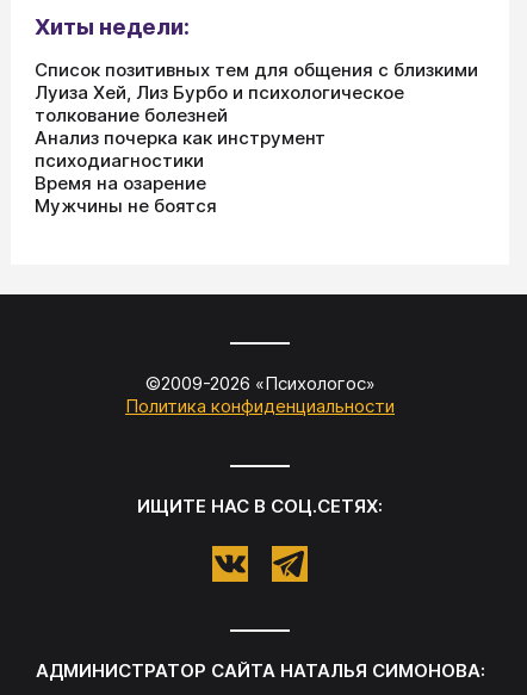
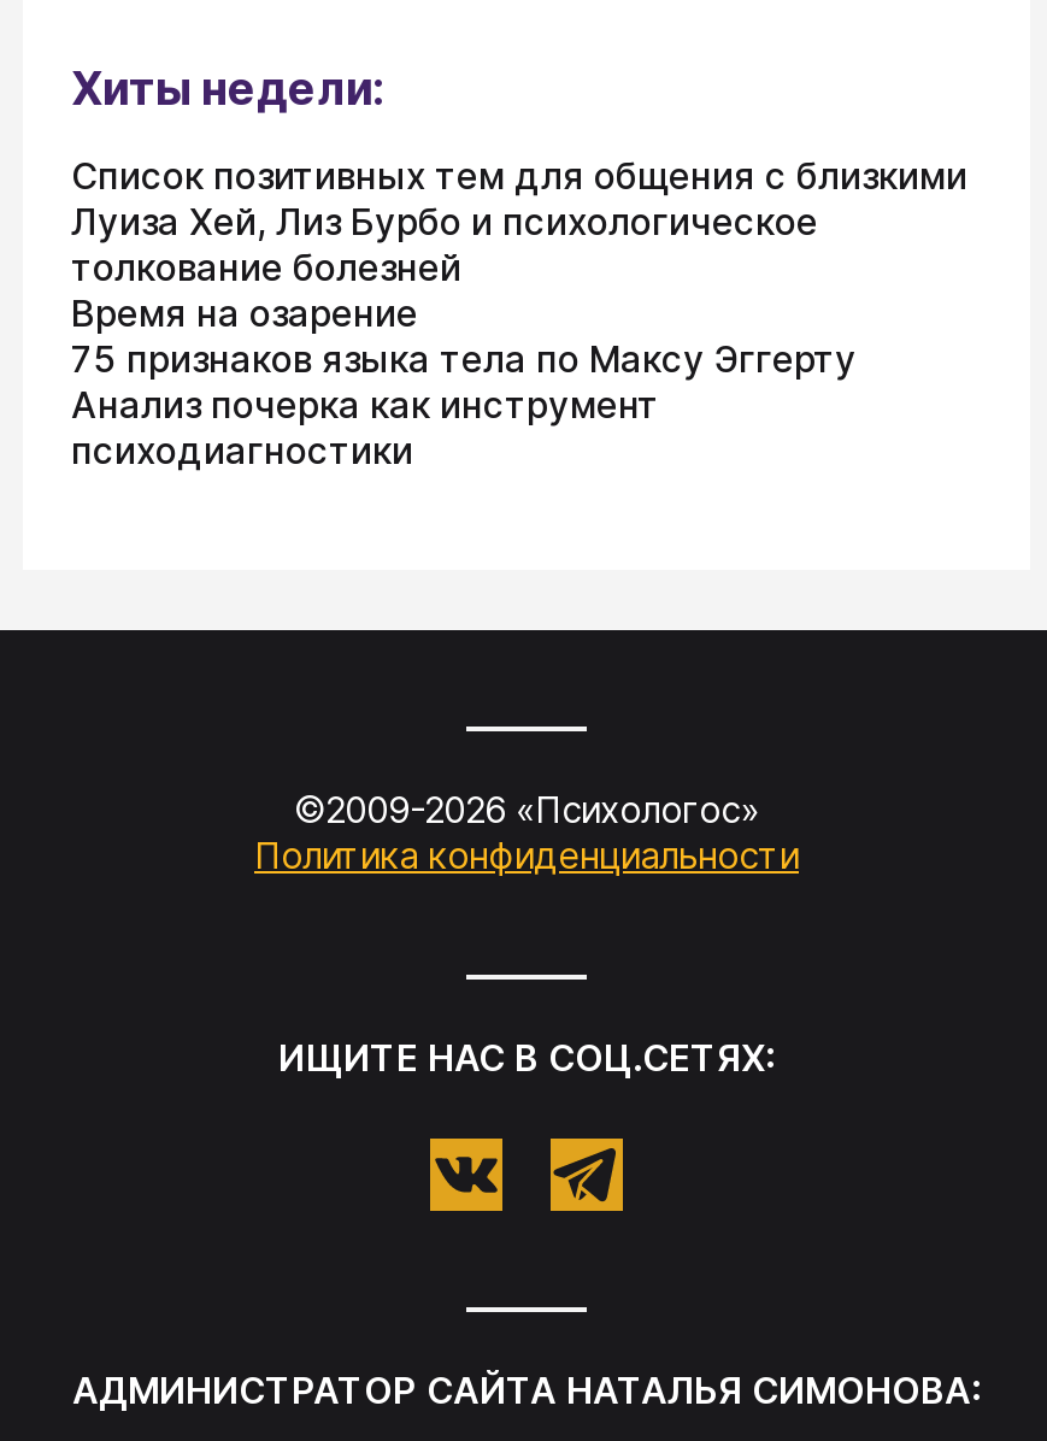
+ 75 признаков языка тела по Максу Эггерту

moved down: Анализ почерка как инструмент | психодиагностики

moved up: Время на озарение

- Мужчины не боятся
